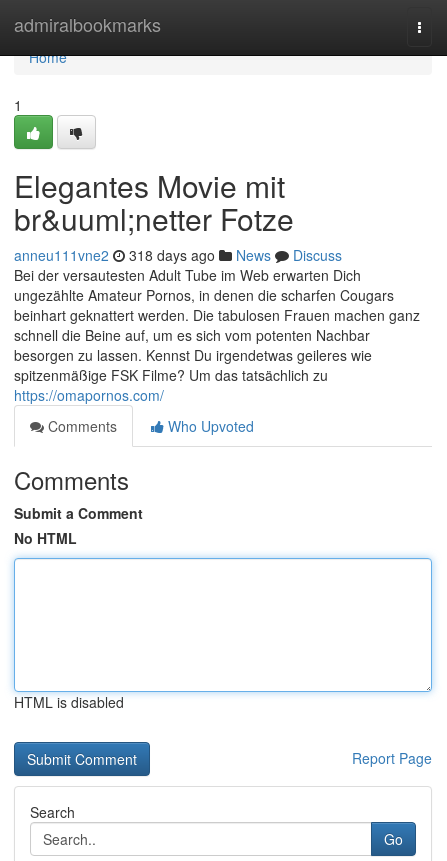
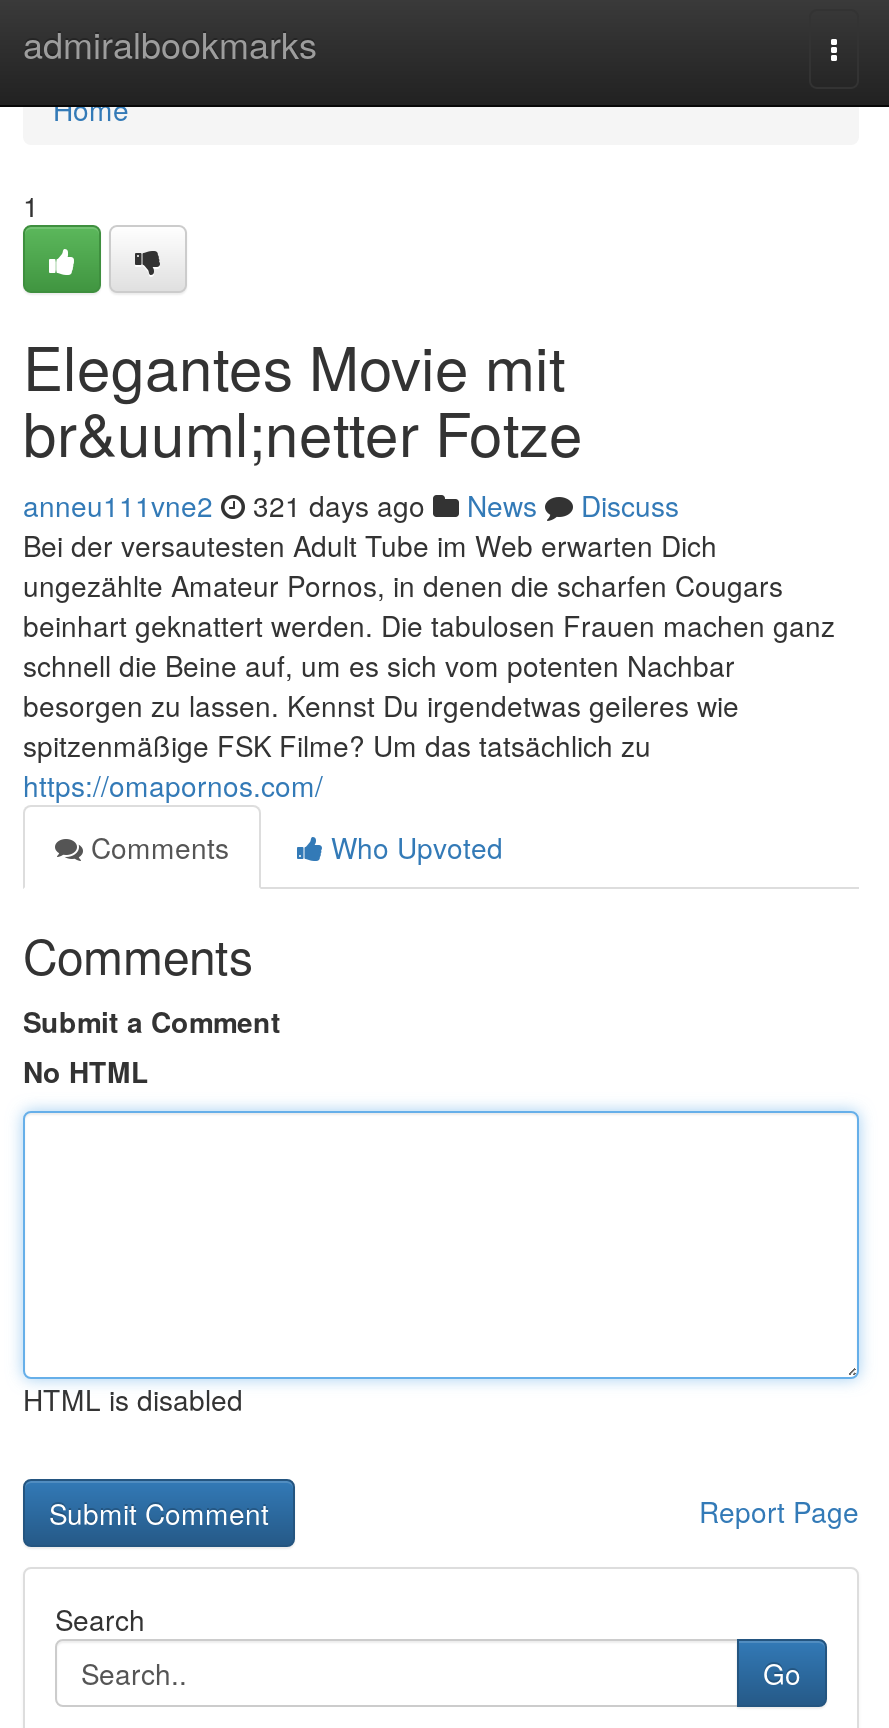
- anneu111vne2 318 days ago News Discuss
+ anneu111vne2 321 days ago News Discuss
